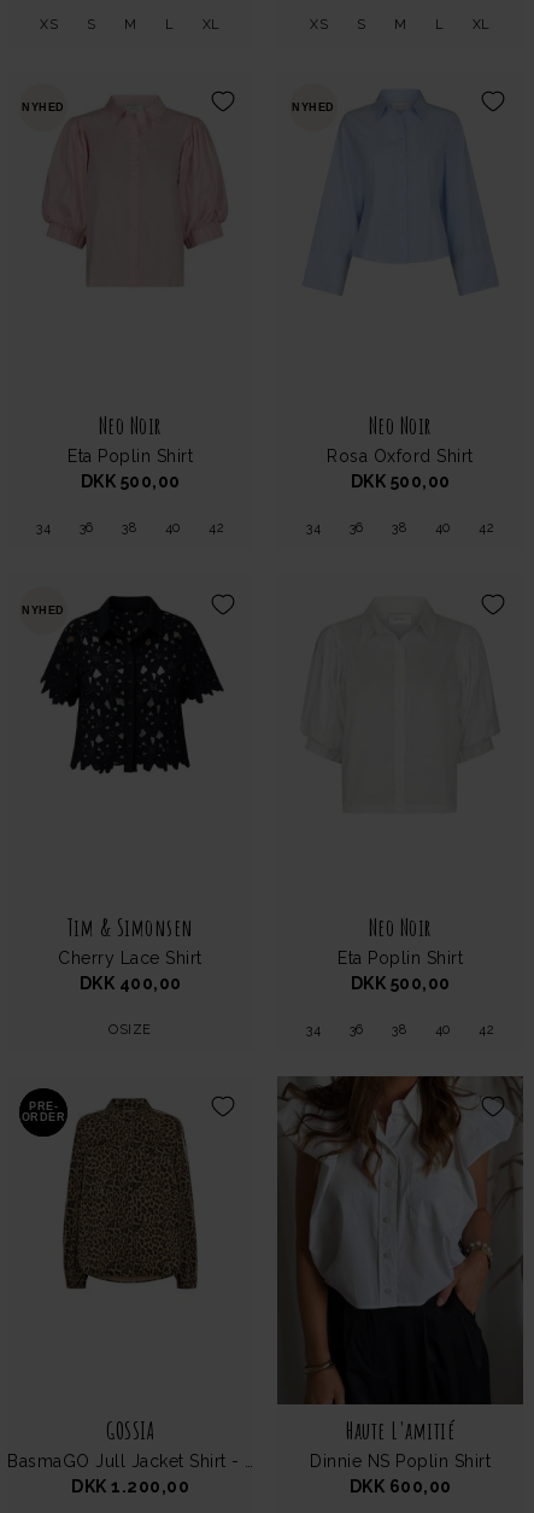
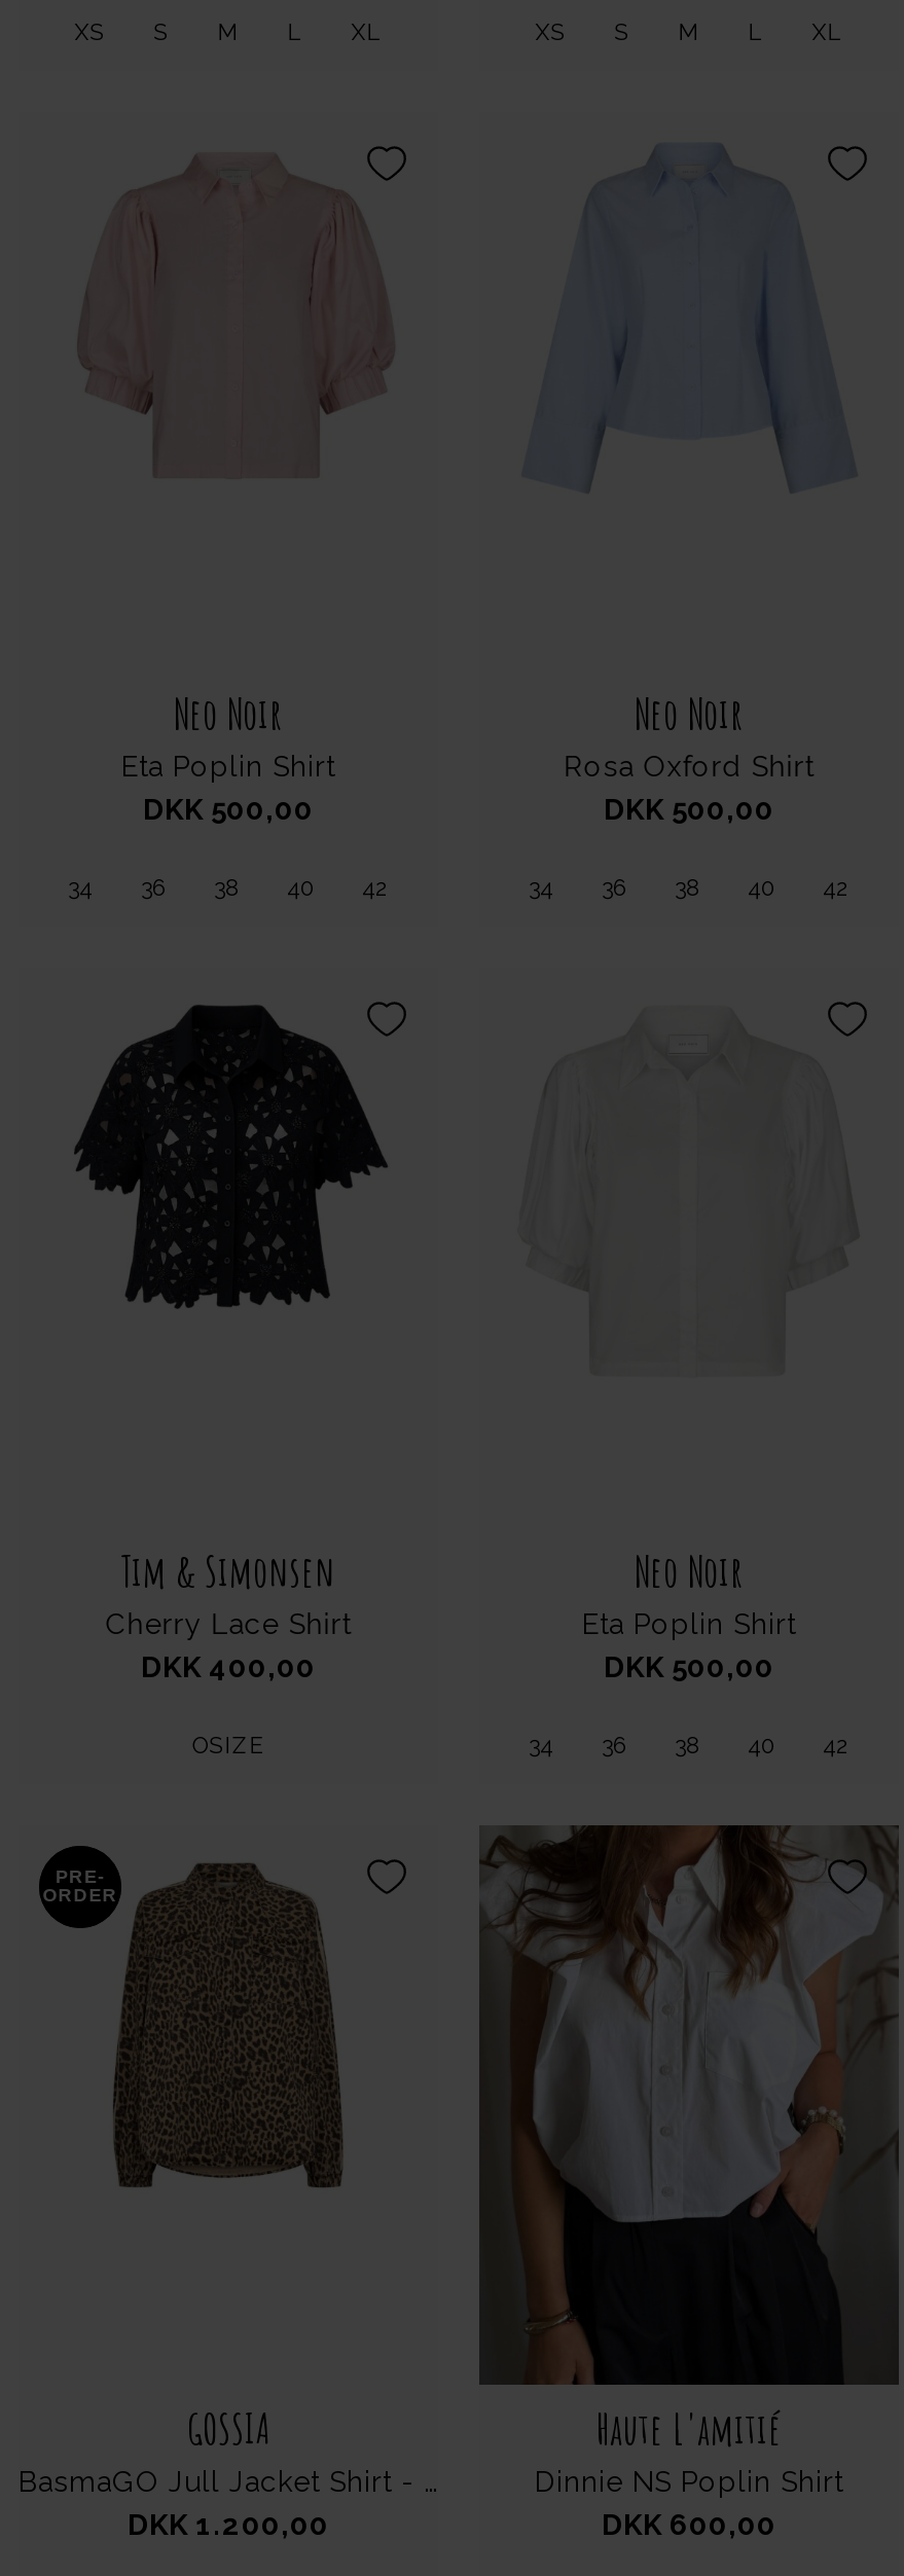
- NYHED

- NYHED

- NYHED
